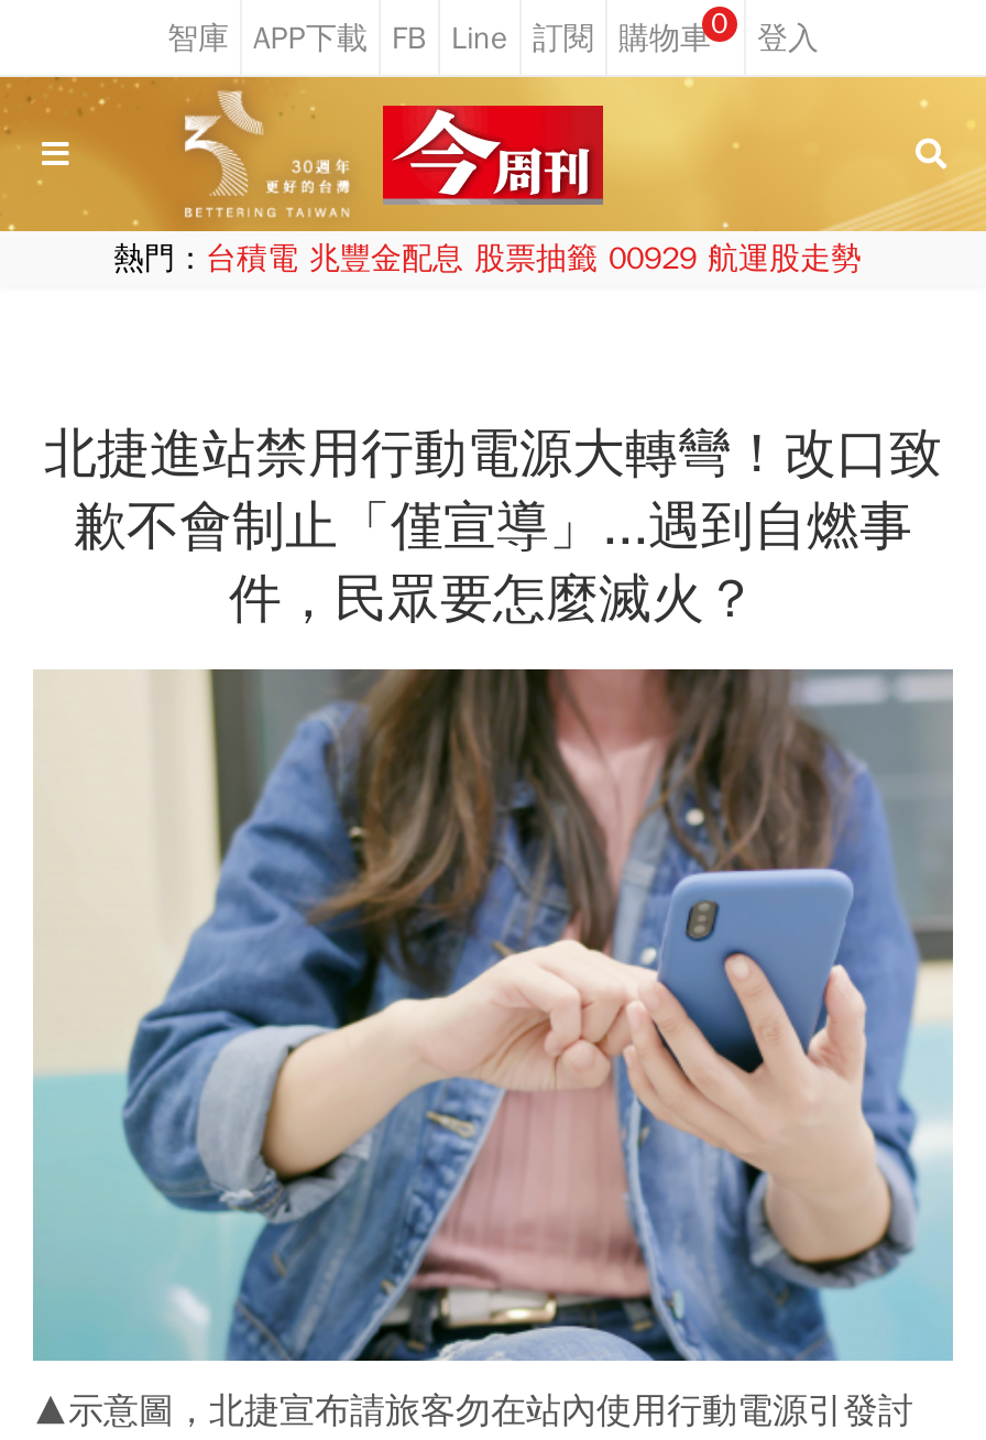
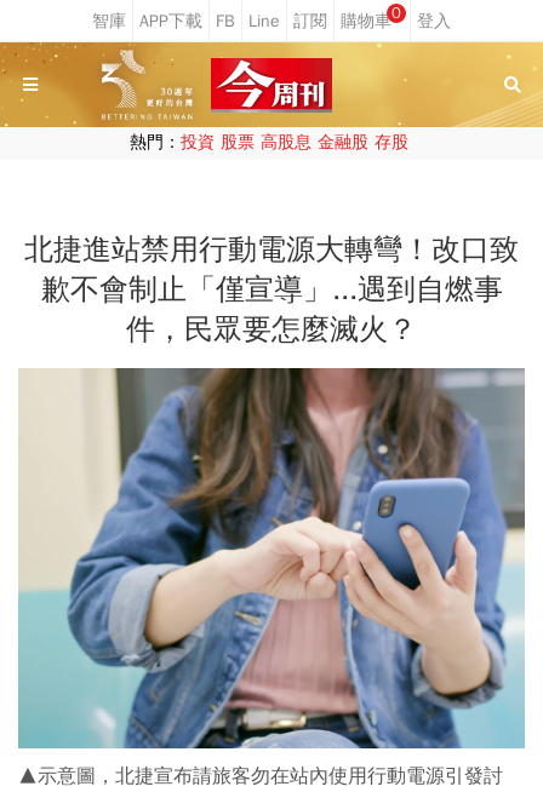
- 熱門：台積電 兆豐金配息 股票抽籤 00929 航運股走勢
+ 熱門：投資 股票 高股息 金融股 存股
